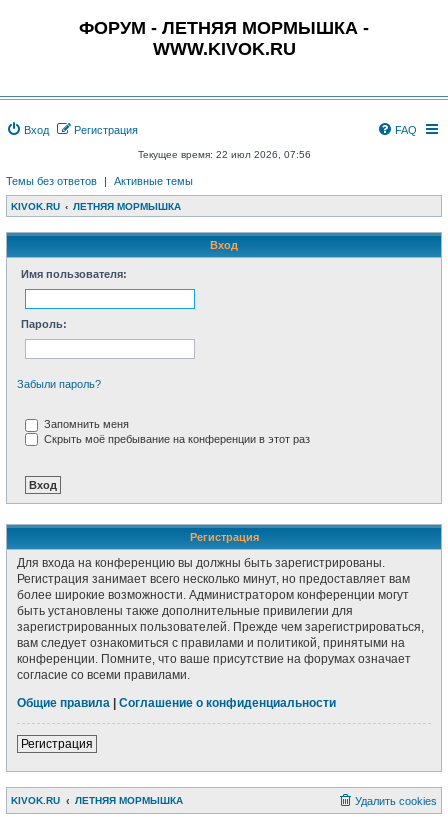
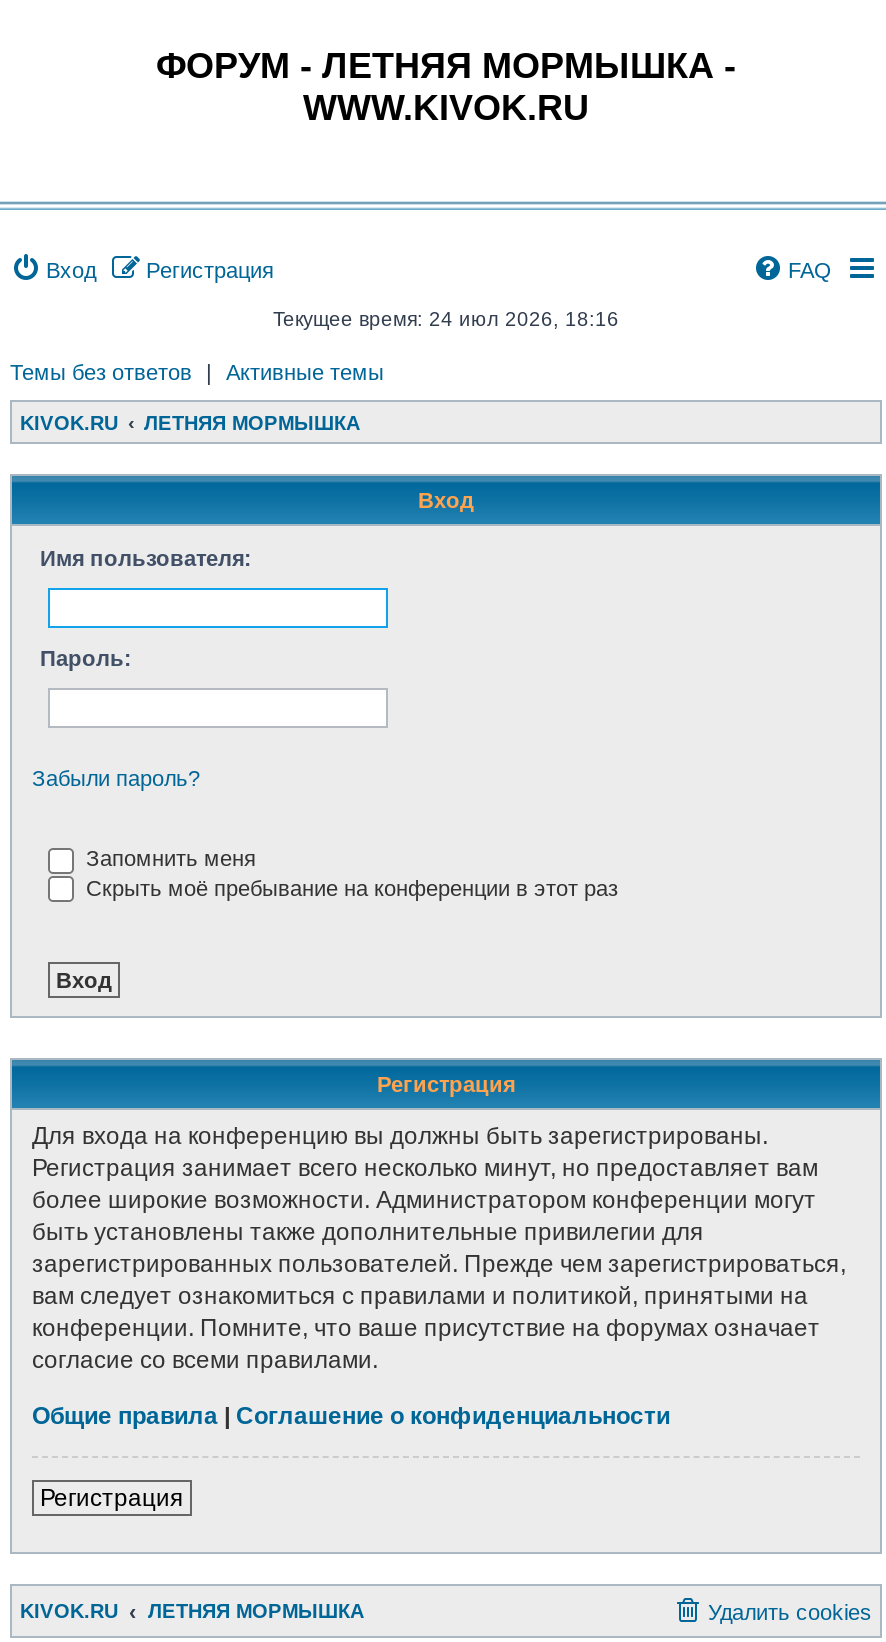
- Текущее время: 22 июл 2026, 07:56
+ Текущее время: 24 июл 2026, 18:16
